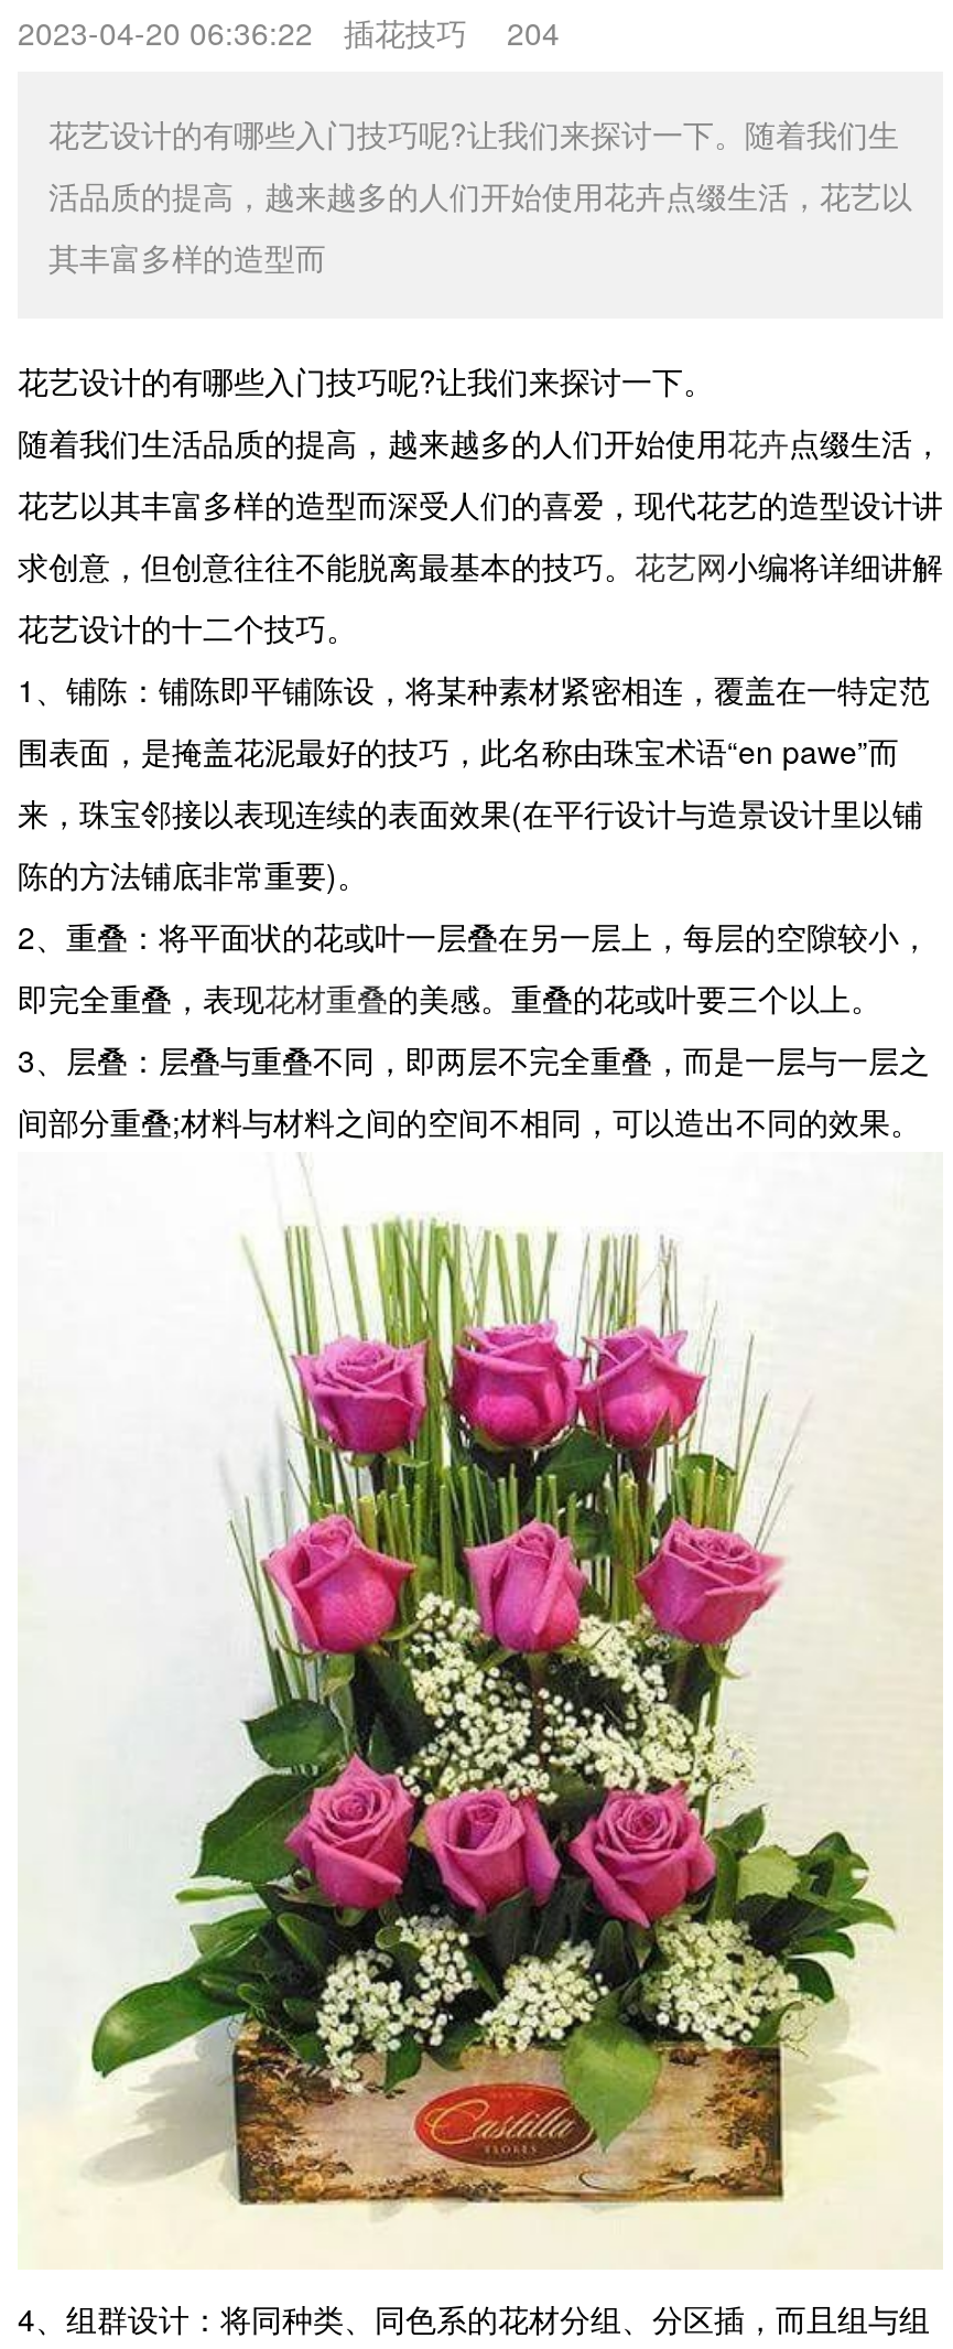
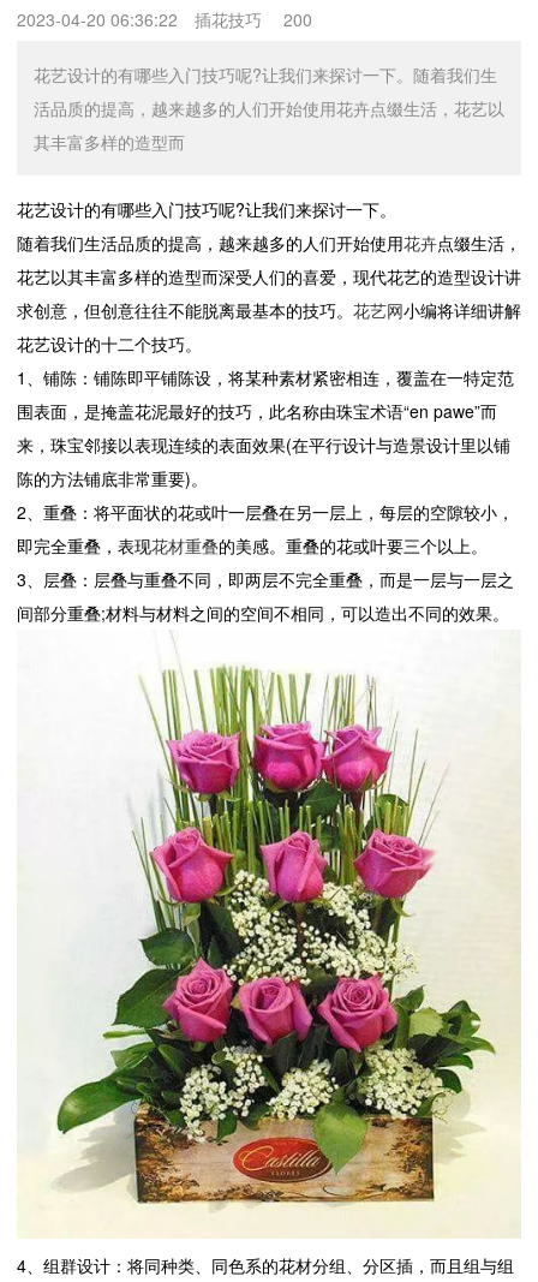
- 2023-04-20 06:36:22 插花技巧 204
+ 2023-04-20 06:36:22 插花技巧 200
